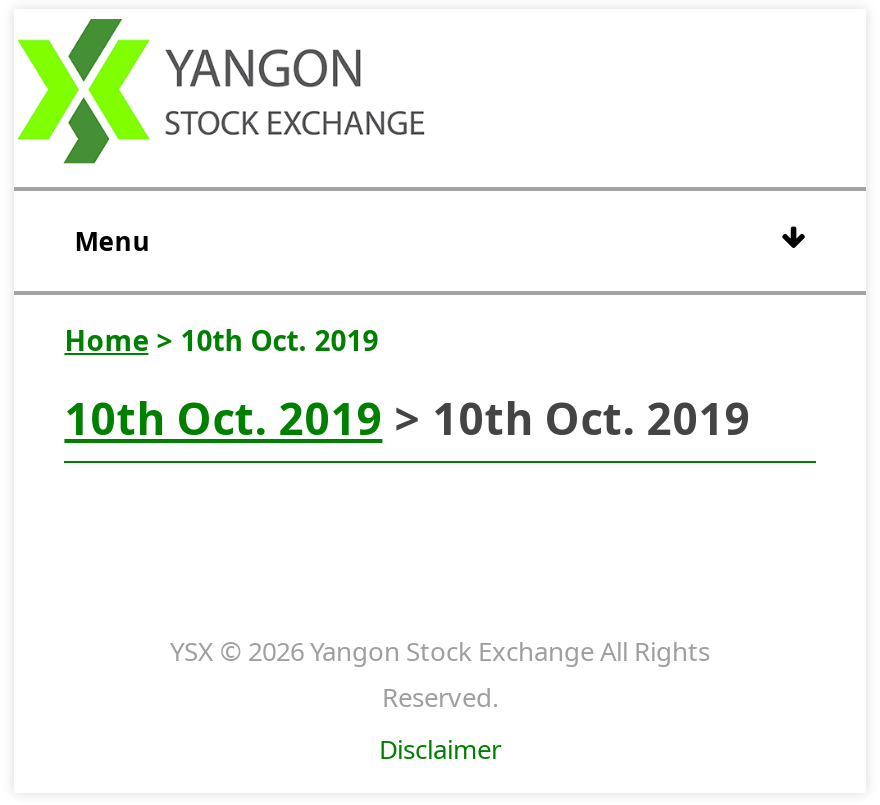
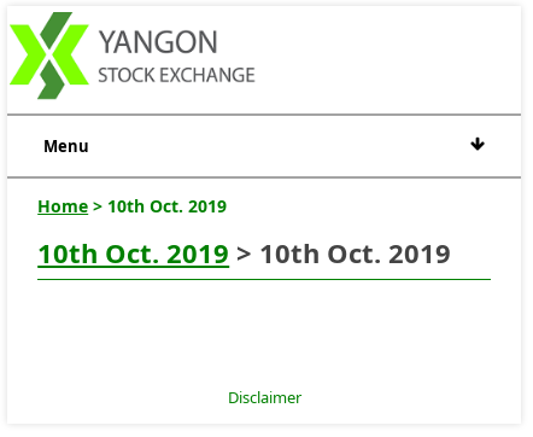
- YSX © 2026 Yangon Stock Exchange All Rights
- Reserved.
